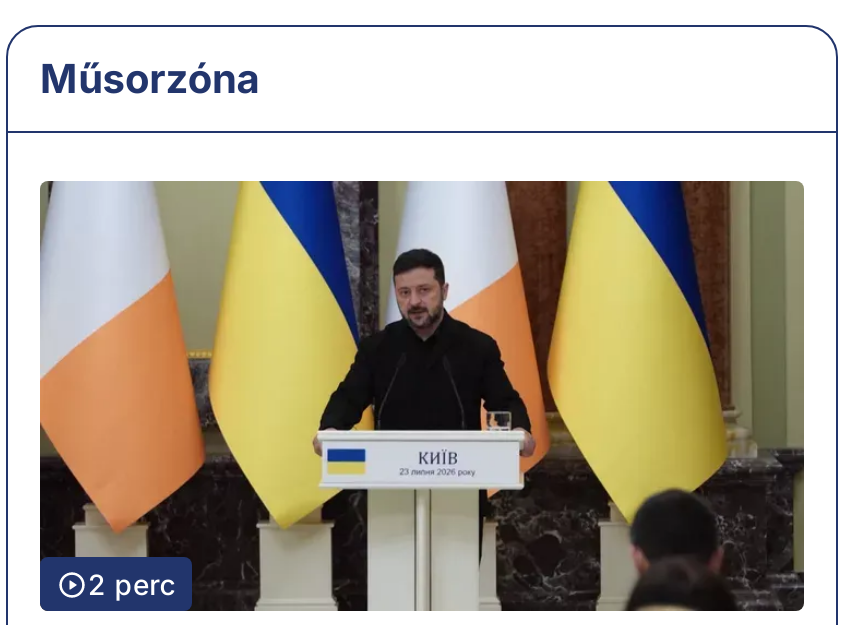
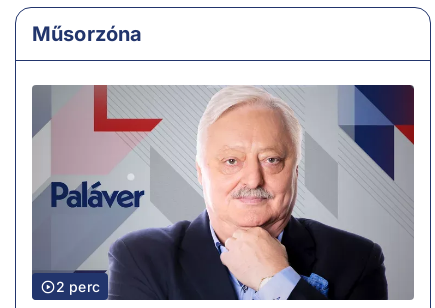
- [image]
+ [image]
